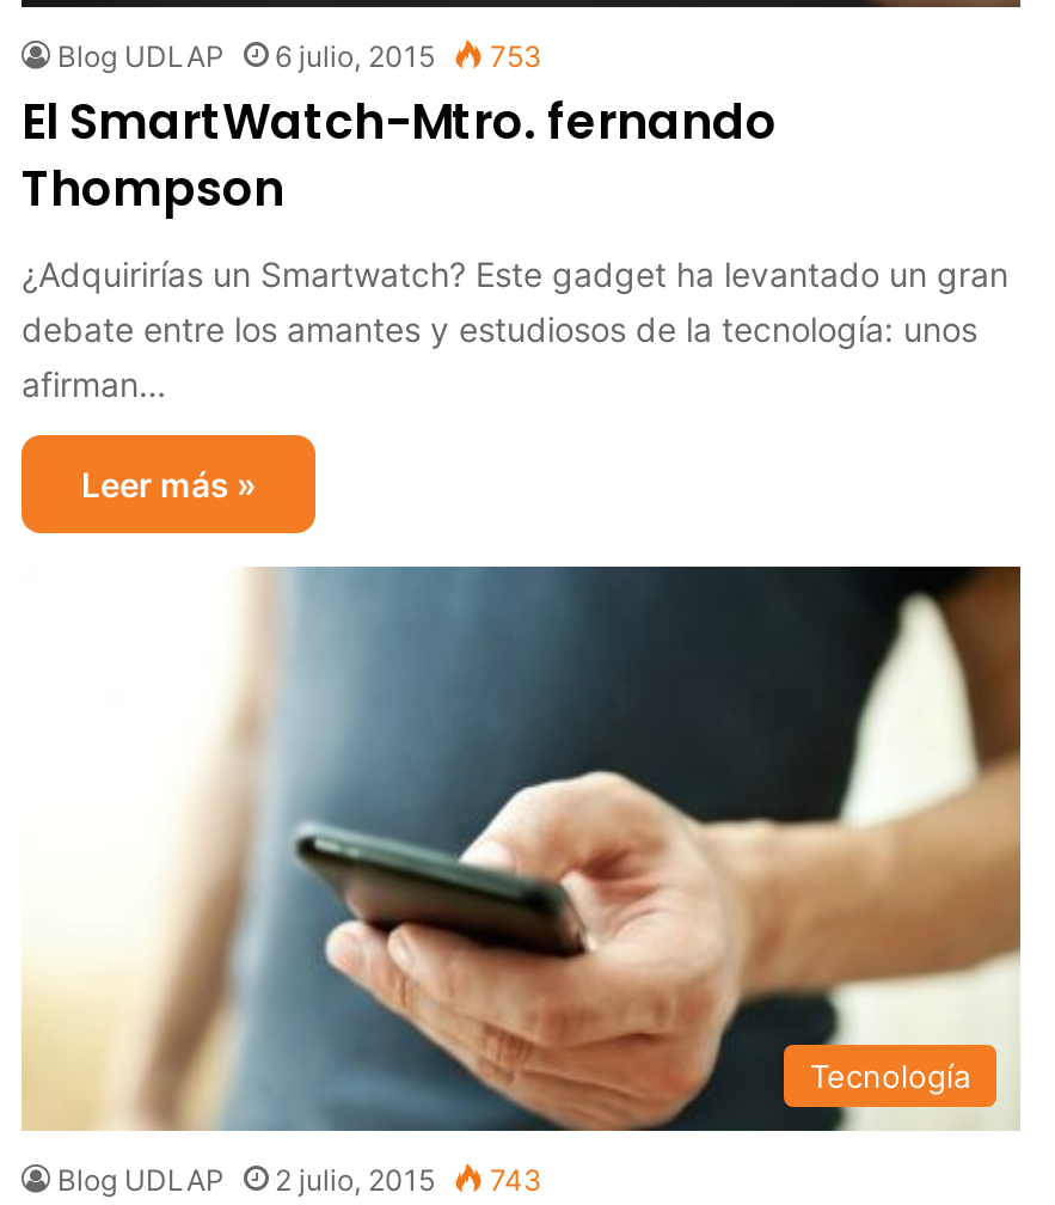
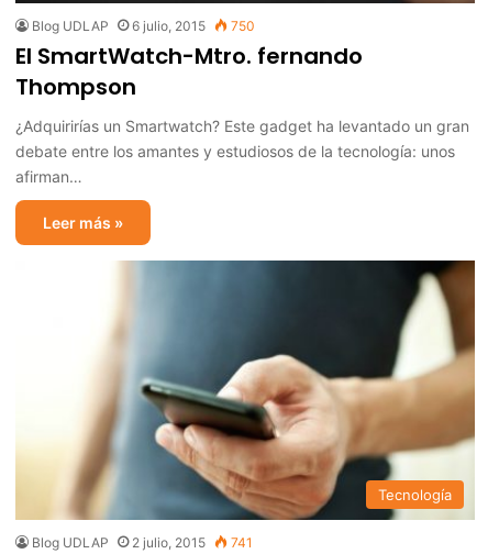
- Blog UDLAP 6 julio, 2015 753
+ Blog UDLAP 6 julio, 2015 750

- Blog UDLAP 2 julio, 2015 743
+ Blog UDLAP 2 julio, 2015 741
